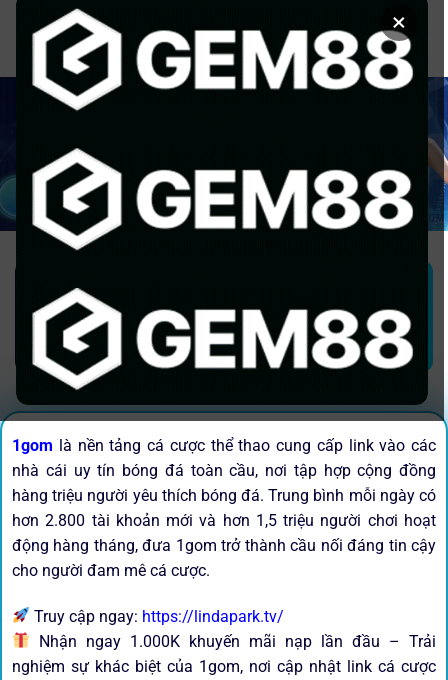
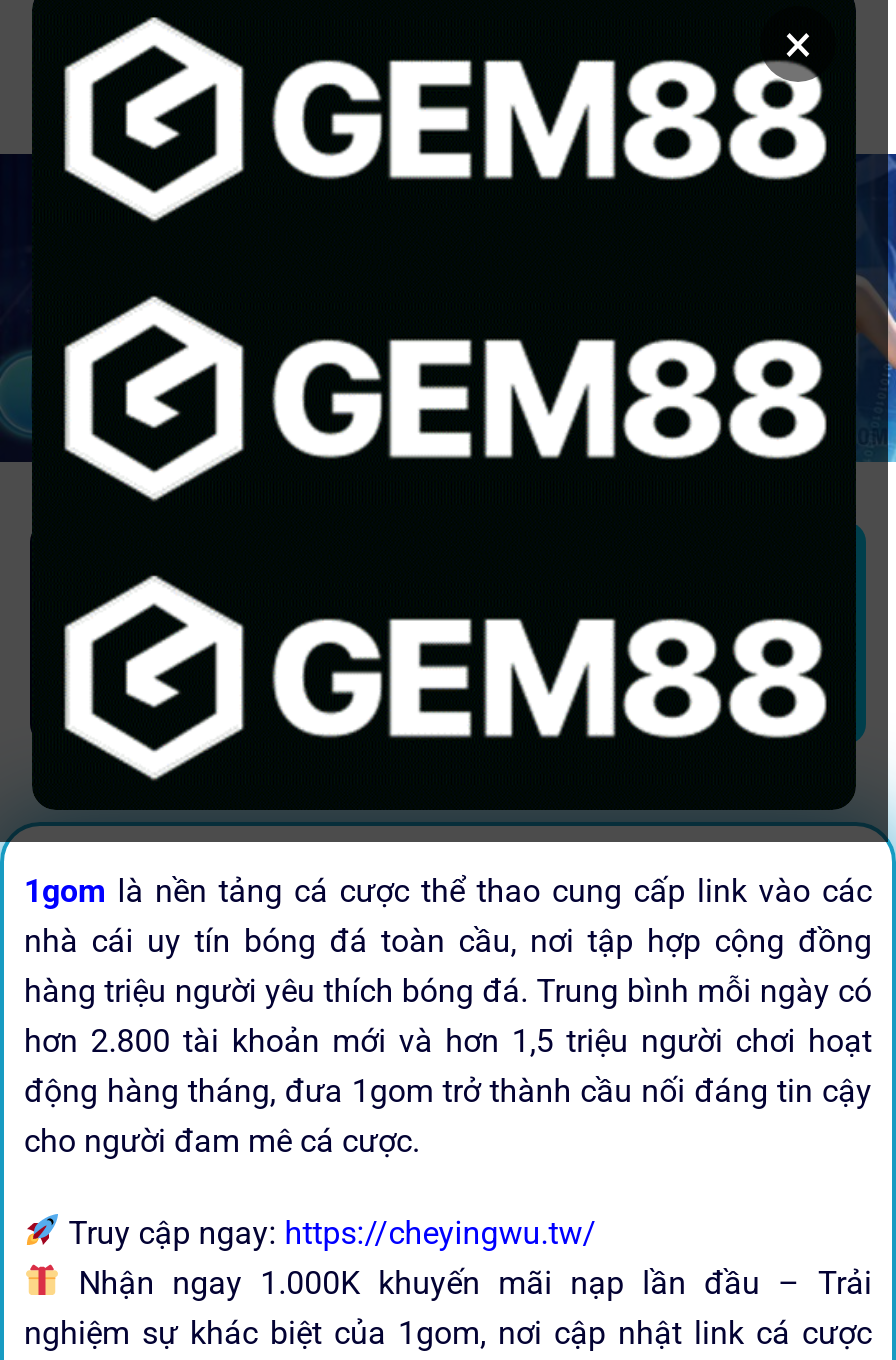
- Truy cập ngay: https://lindapark.tv/
+ Truy cập ngay: https://cheyingwu.tw/
